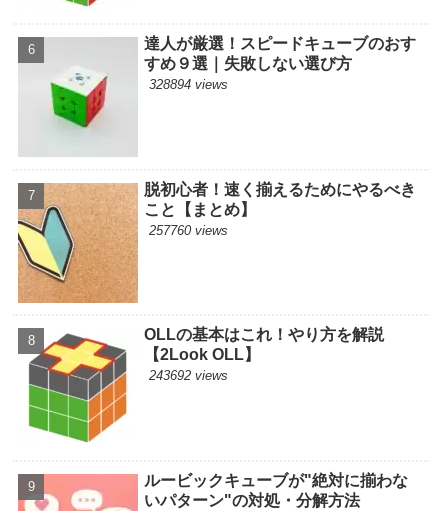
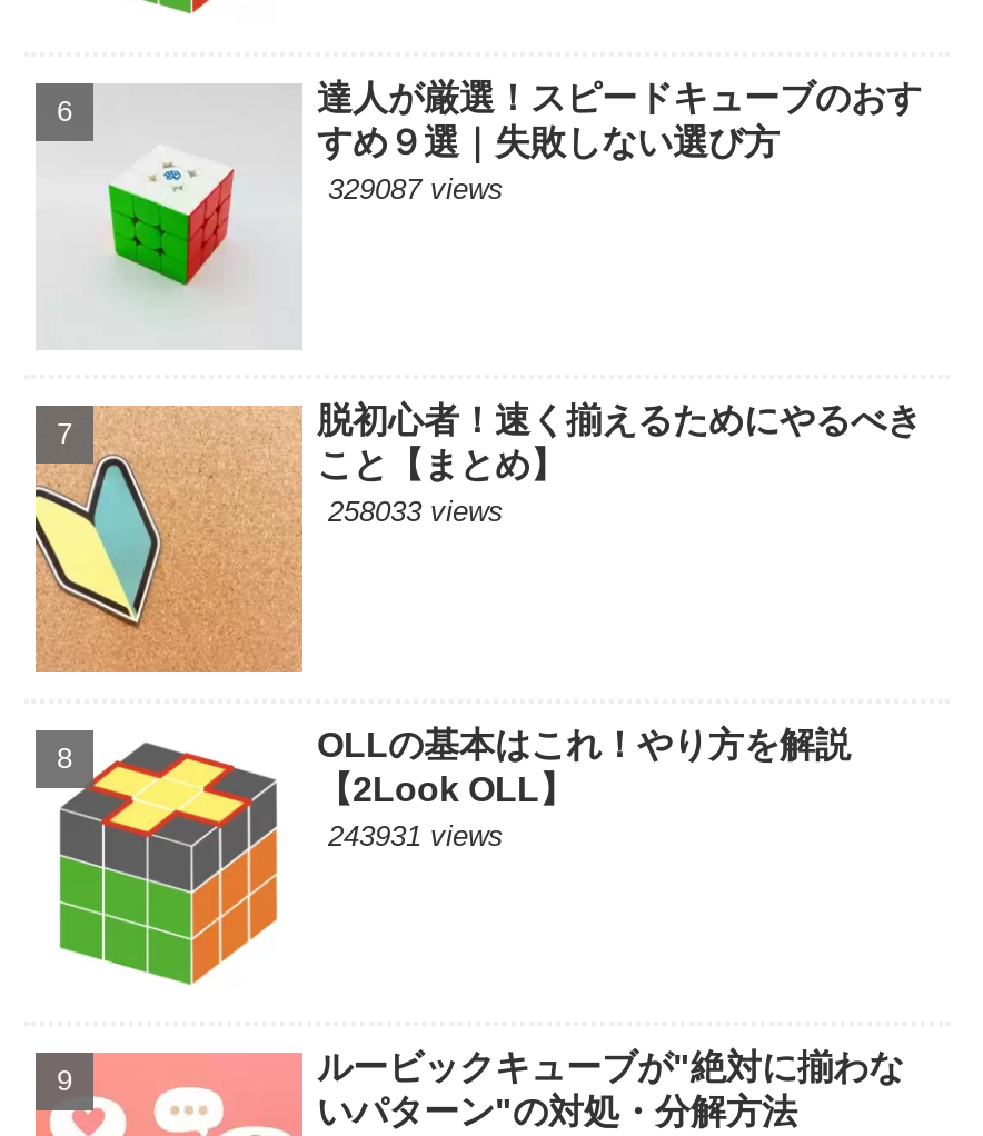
- 328894 views
+ 329087 views

- 257760 views
+ 258033 views

- 243692 views
+ 243931 views
